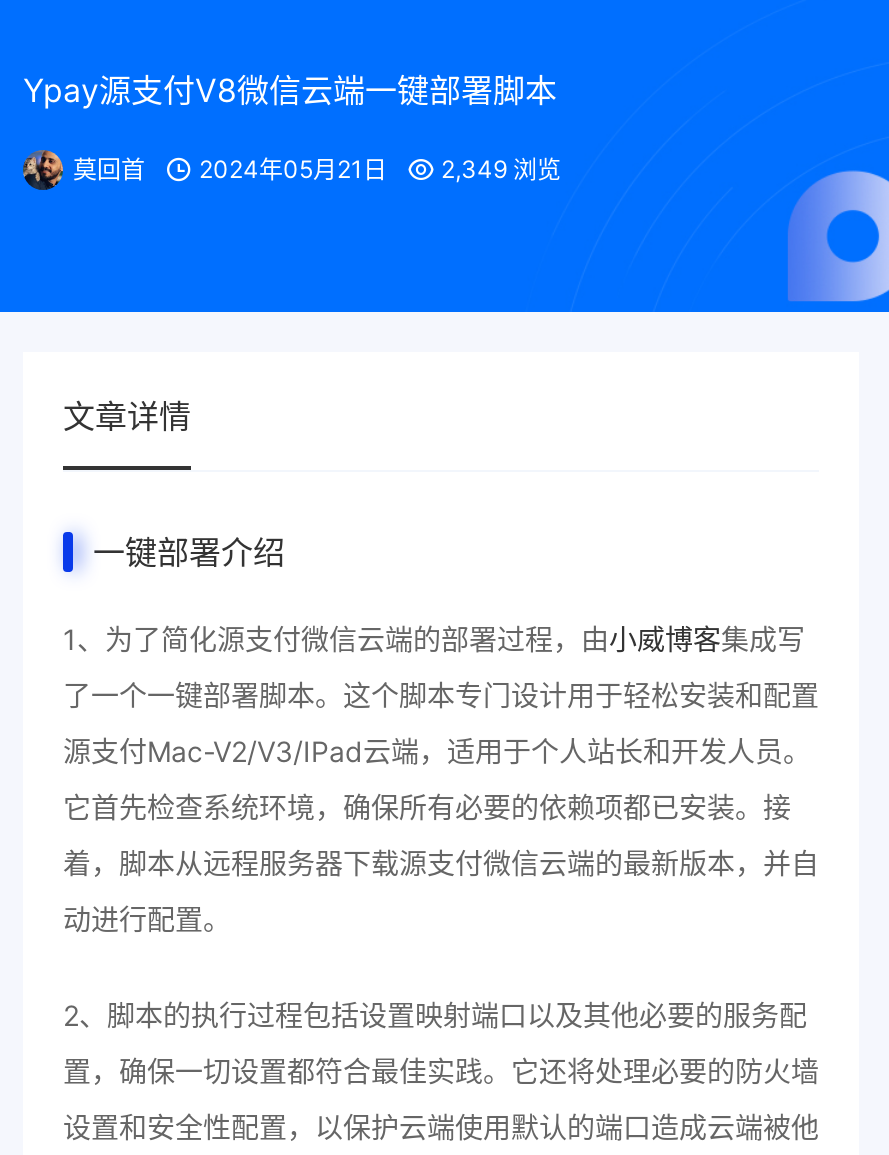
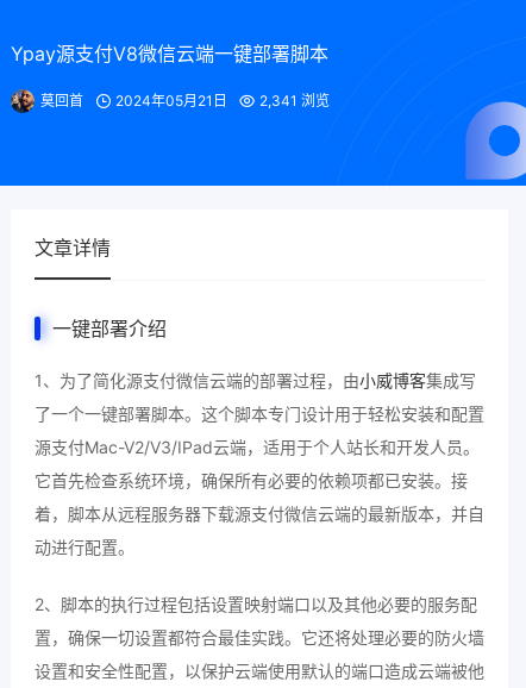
- 莫回首 2024年05月21日 2,349 浏览
+ 莫回首 2024年05月21日 2,341 浏览
